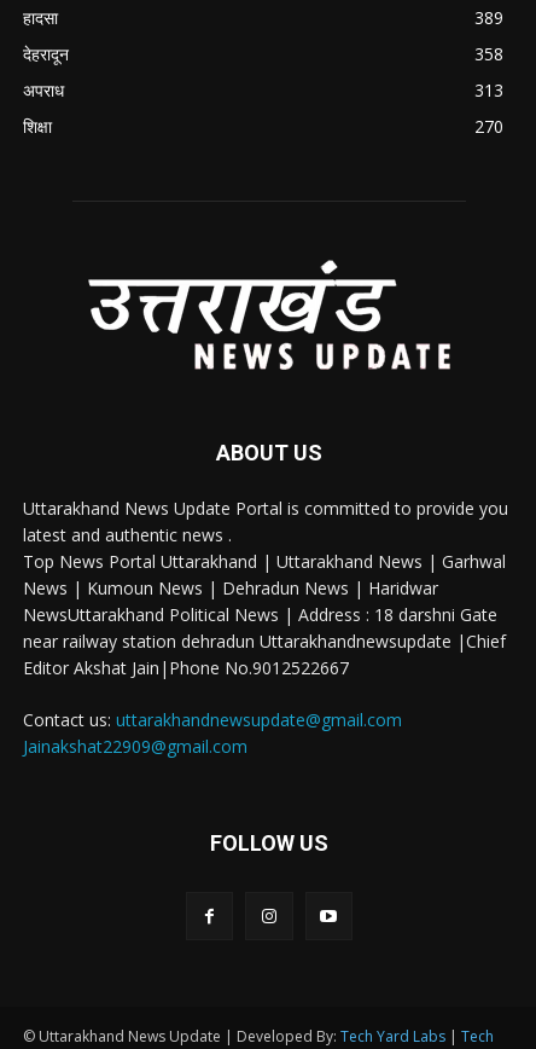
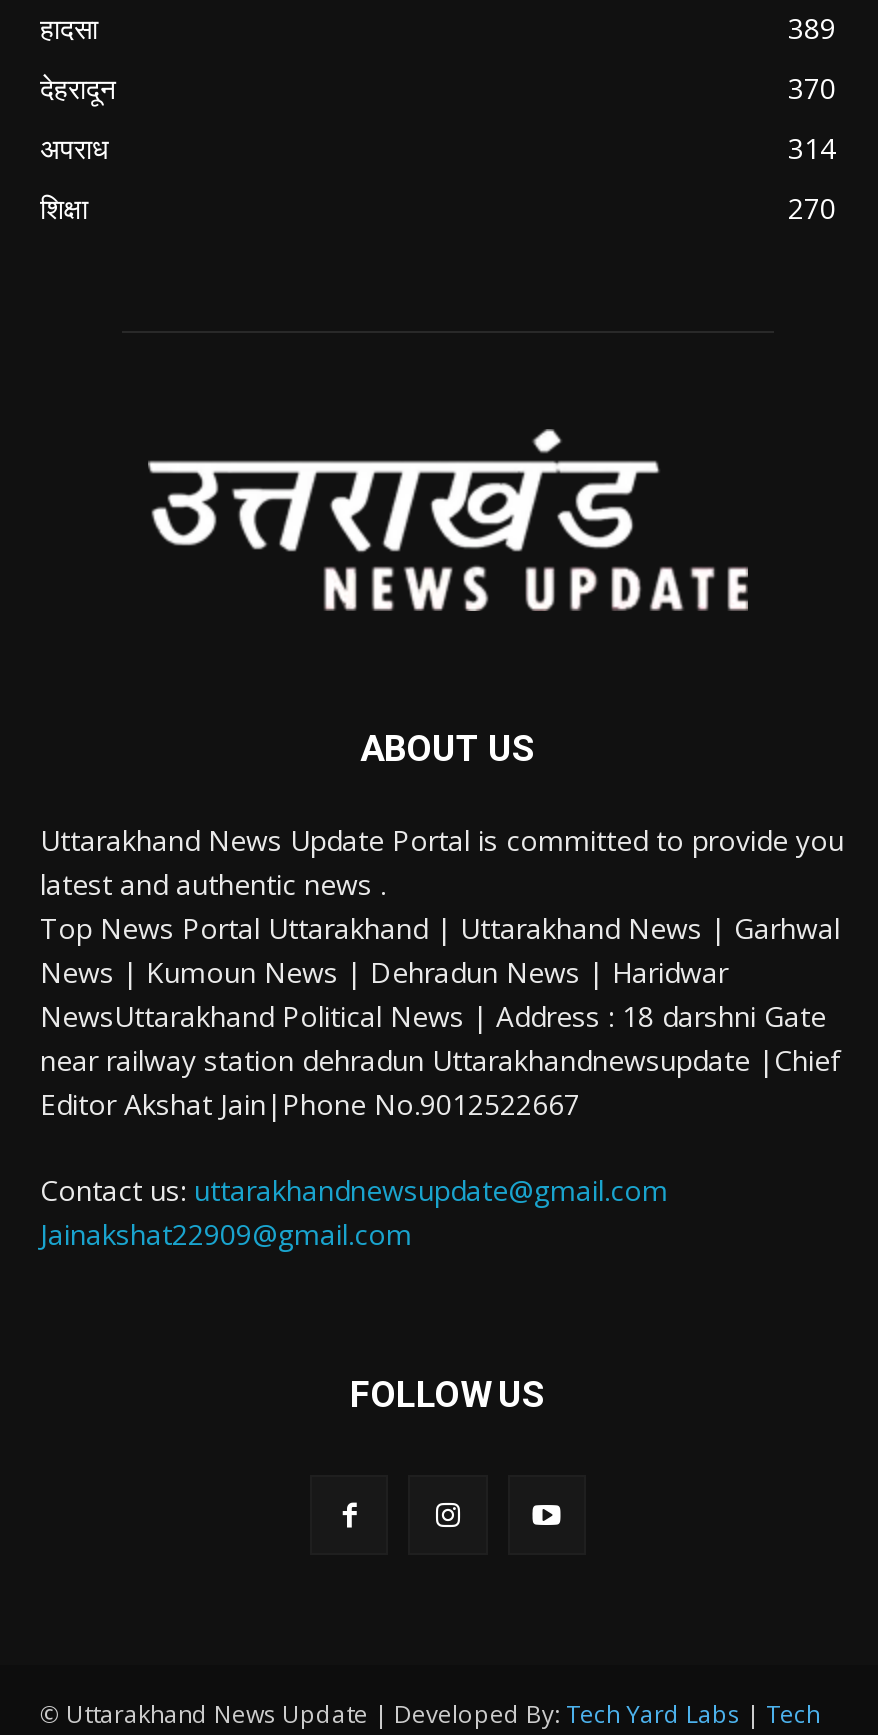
- 358
+ 370

- 313
+ 314
